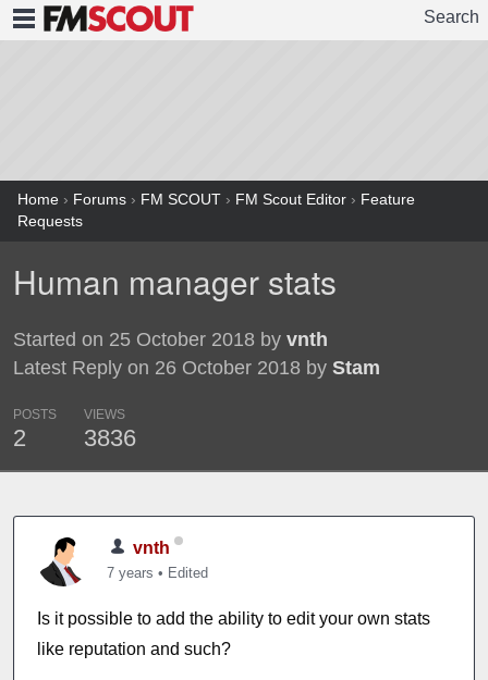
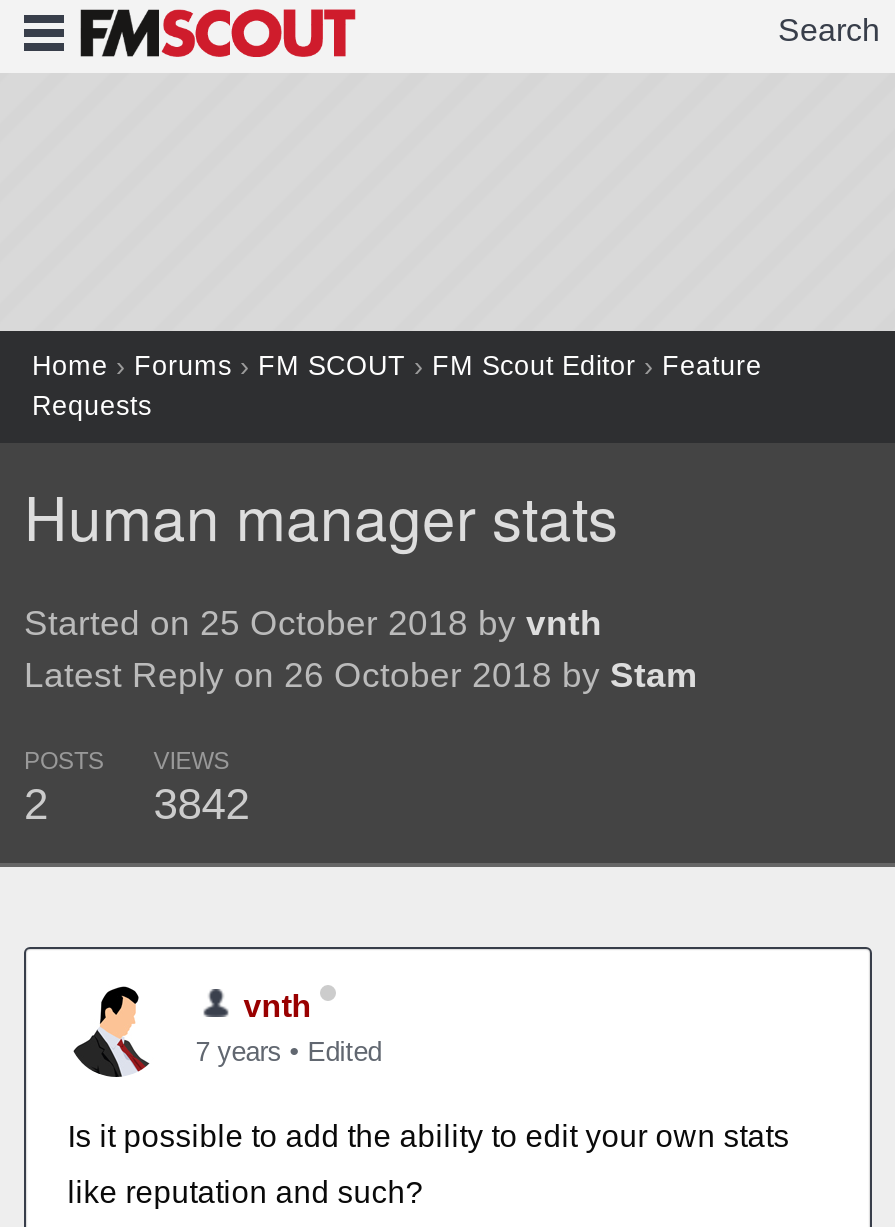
- 3836
+ 3842
